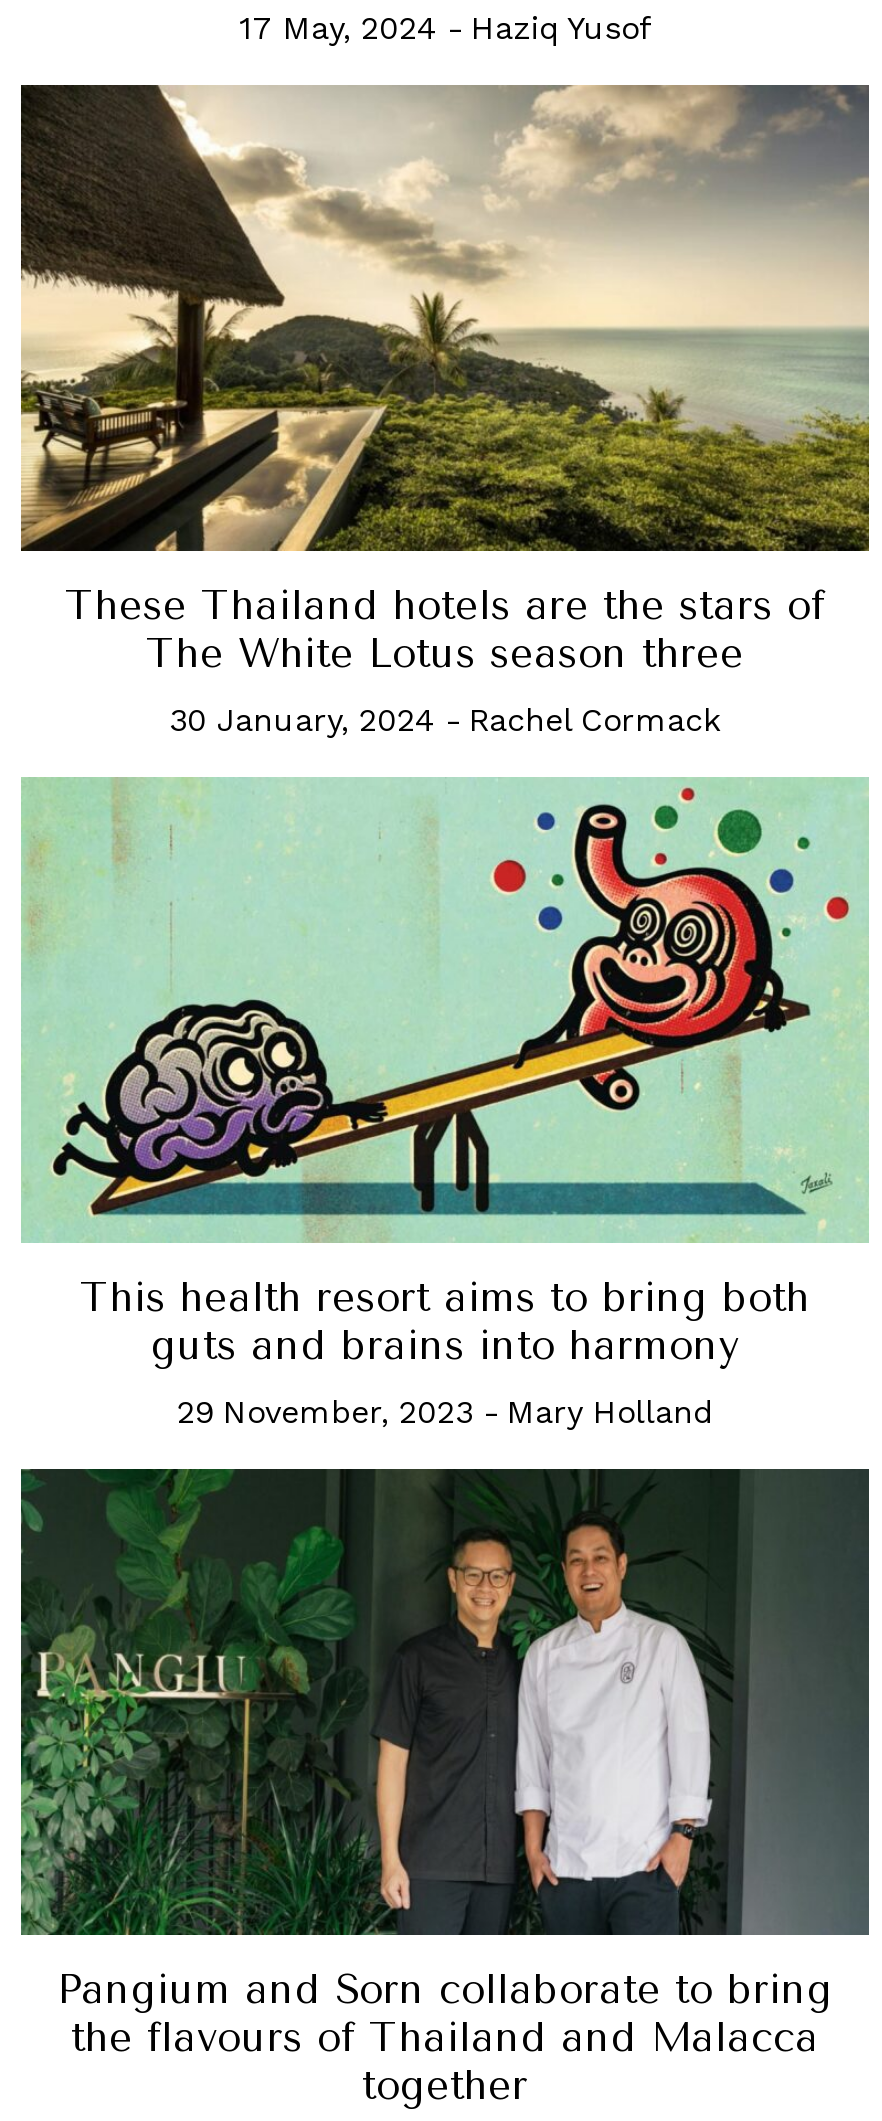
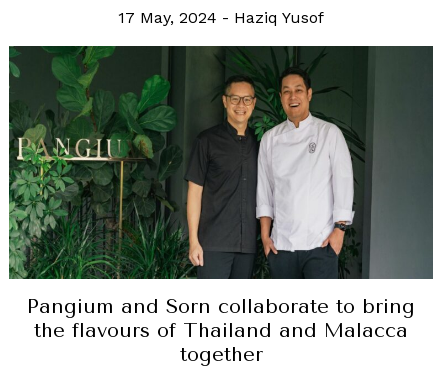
- [image]
- These Thailand hotels are the stars of
- The White Lotus season three
- 30 January, 2024 - Rachel Cormack

- [image]
- This health resort aims to bring both
- guts and brains into harmony
- 29 November, 2023 - Mary Holland
